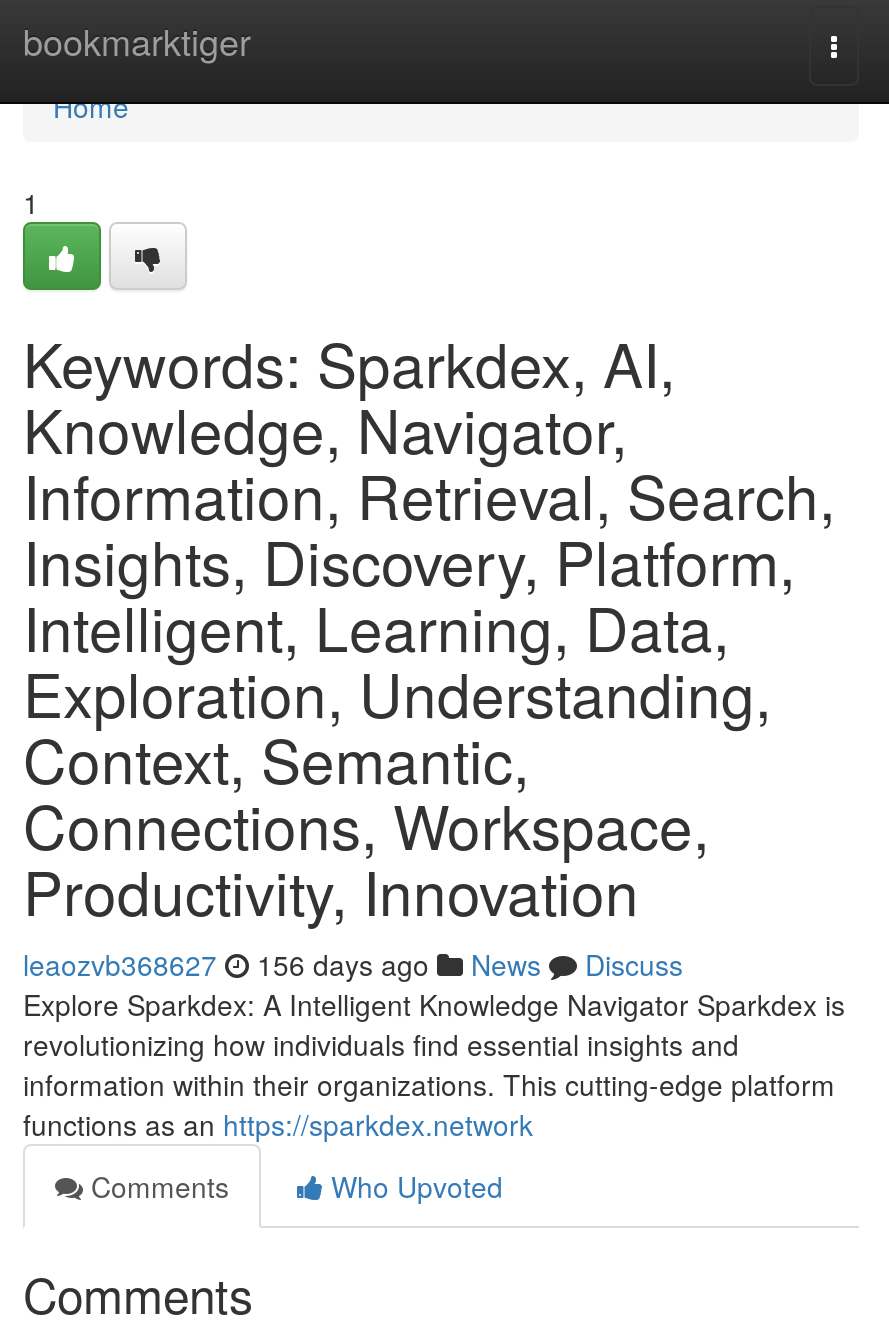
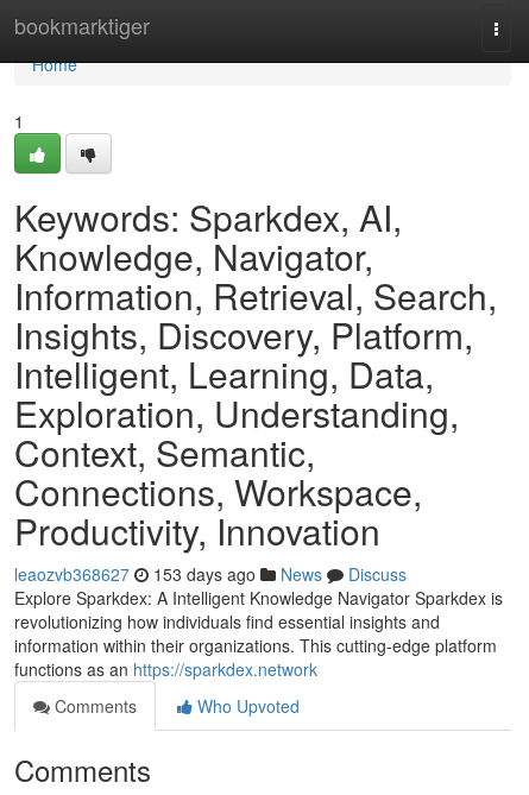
- leaozvb368627 156 days ago News Discuss
+ leaozvb368627 153 days ago News Discuss
